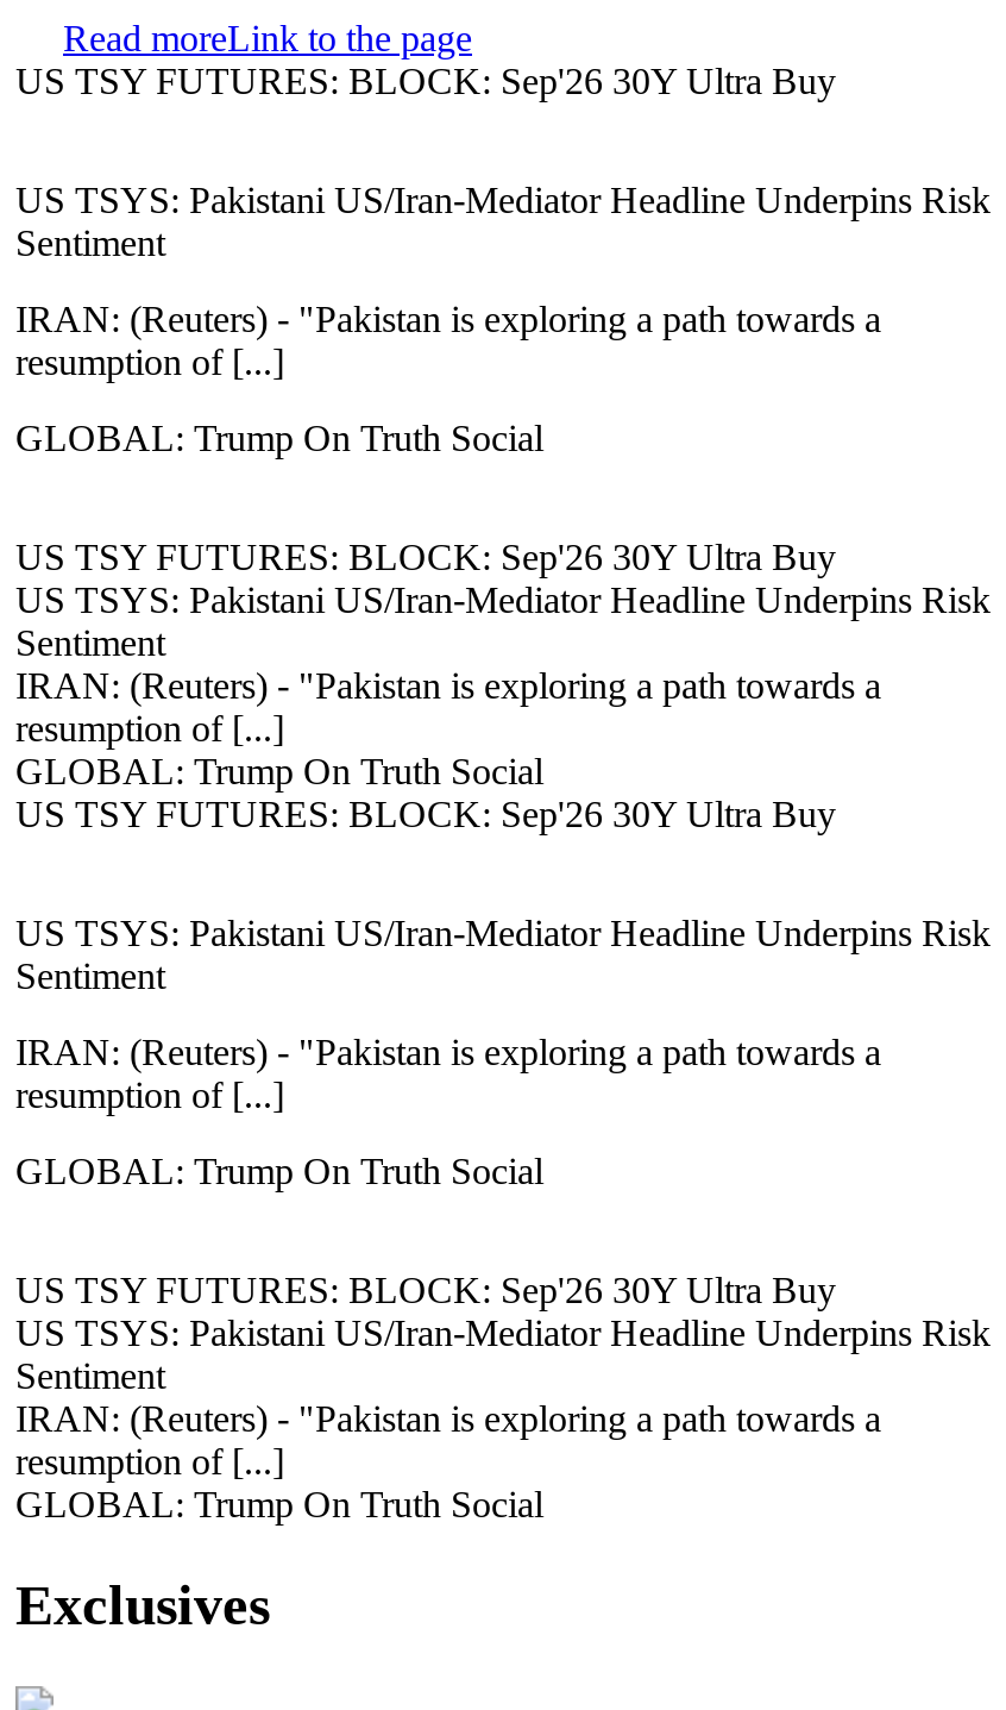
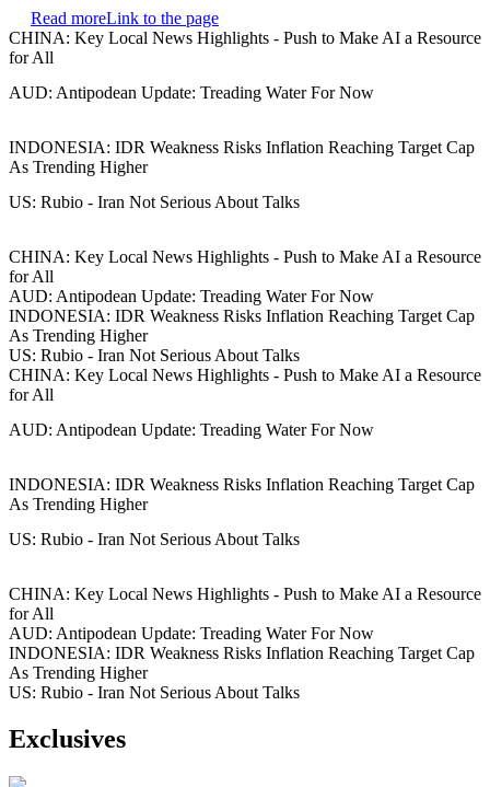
- US TSY FUTURES: BLOCK: Sep'26 30Y Ultra Buy
+ CHINA: Key Local News Highlights - Push to Make AI a Resource
+ for All

- US TSYS: Pakistani US/Iran-Mediator Headline Underpins Risk
- Sentiment
+ AUD: Antipodean Update: Treading Water For Now

- IRAN: (Reuters) - "Pakistan is exploring a path towards a
- resumption of [...]
+ INDONESIA: IDR Weakness Risks Inflation Reaching Target Cap
+ As Trending Higher

- GLOBAL: Trump On Truth Social
+ US: Rubio - Iran Not Serious About Talks

- US TSY FUTURES: BLOCK: Sep'26 30Y Ultra Buy
- US TSYS: Pakistani US/Iran-Mediator Headline Underpins Risk
- Sentiment
- IRAN: (Reuters) - "Pakistan is exploring a path towards a
- resumption of [...]
- GLOBAL: Trump On Truth Social
- US TSY FUTURES: BLOCK: Sep'26 30Y Ultra Buy
+ CHINA: Key Local News Highlights - Push to Make AI a Resource
+ for All
+ AUD: Antipodean Update: Treading Water For Now
+ INDONESIA: IDR Weakness Risks Inflation Reaching Target Cap
+ As Trending Higher
+ US: Rubio - Iran Not Serious About Talks
+ CHINA: Key Local News Highlights - Push to Make AI a Resource
+ for All

- US TSYS: Pakistani US/Iran-Mediator Headline Underpins Risk
- Sentiment
+ AUD: Antipodean Update: Treading Water For Now

- IRAN: (Reuters) - "Pakistan is exploring a path towards a
- resumption of [...]
+ INDONESIA: IDR Weakness Risks Inflation Reaching Target Cap
+ As Trending Higher

- GLOBAL: Trump On Truth Social
+ US: Rubio - Iran Not Serious About Talks

- US TSY FUTURES: BLOCK: Sep'26 30Y Ultra Buy
- US TSYS: Pakistani US/Iran-Mediator Headline Underpins Risk
- Sentiment
- IRAN: (Reuters) - "Pakistan is exploring a path towards a
- resumption of [...]
- GLOBAL: Trump On Truth Social
+ CHINA: Key Local News Highlights - Push to Make AI a Resource
+ for All
+ AUD: Antipodean Update: Treading Water For Now
+ INDONESIA: IDR Weakness Risks Inflation Reaching Target Cap
+ As Trending Higher
+ US: Rubio - Iran Not Serious About Talks
